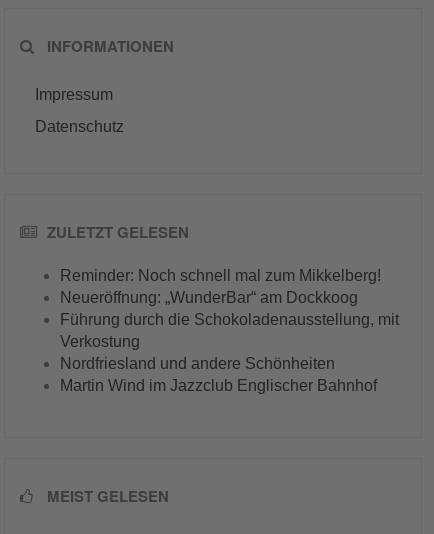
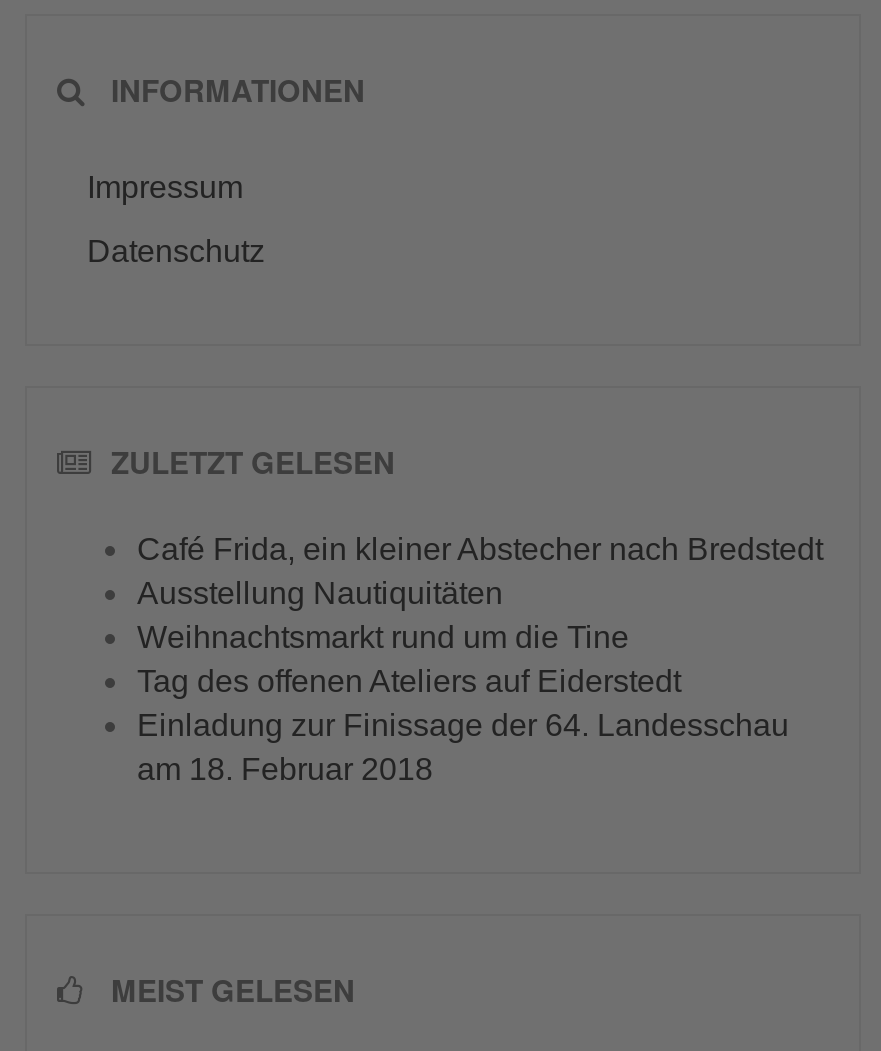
- Reminder: Noch schnell mal zum Mikkelberg!
- Neueröffnung: „WunderBar“ am Dockkoog
- Führung durch die Schokoladenausstellung, mit
- Verkostung
- Nordfriesland und andere Schönheiten
- Martin Wind im Jazzclub Englischer Bahnhof
+ Café Frida, ein kleiner Abstecher nach Bredstedt
+ Ausstellung Nautiquitäten
+ Weihnachtsmarkt rund um die Tine
+ Tag des offenen Ateliers auf Eiderstedt
+ Einladung zur Finissage der 64. Landesschau
+ am 18. Februar 2018
